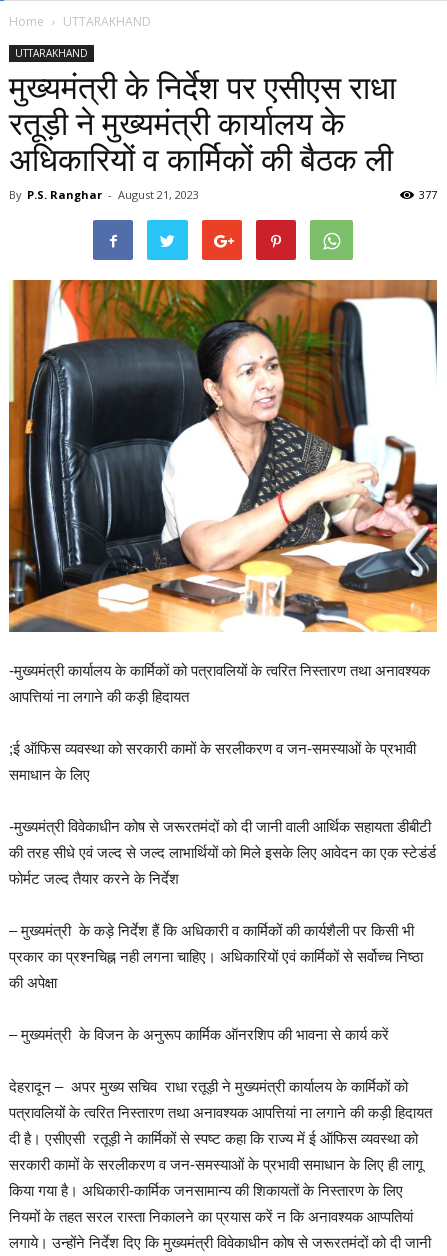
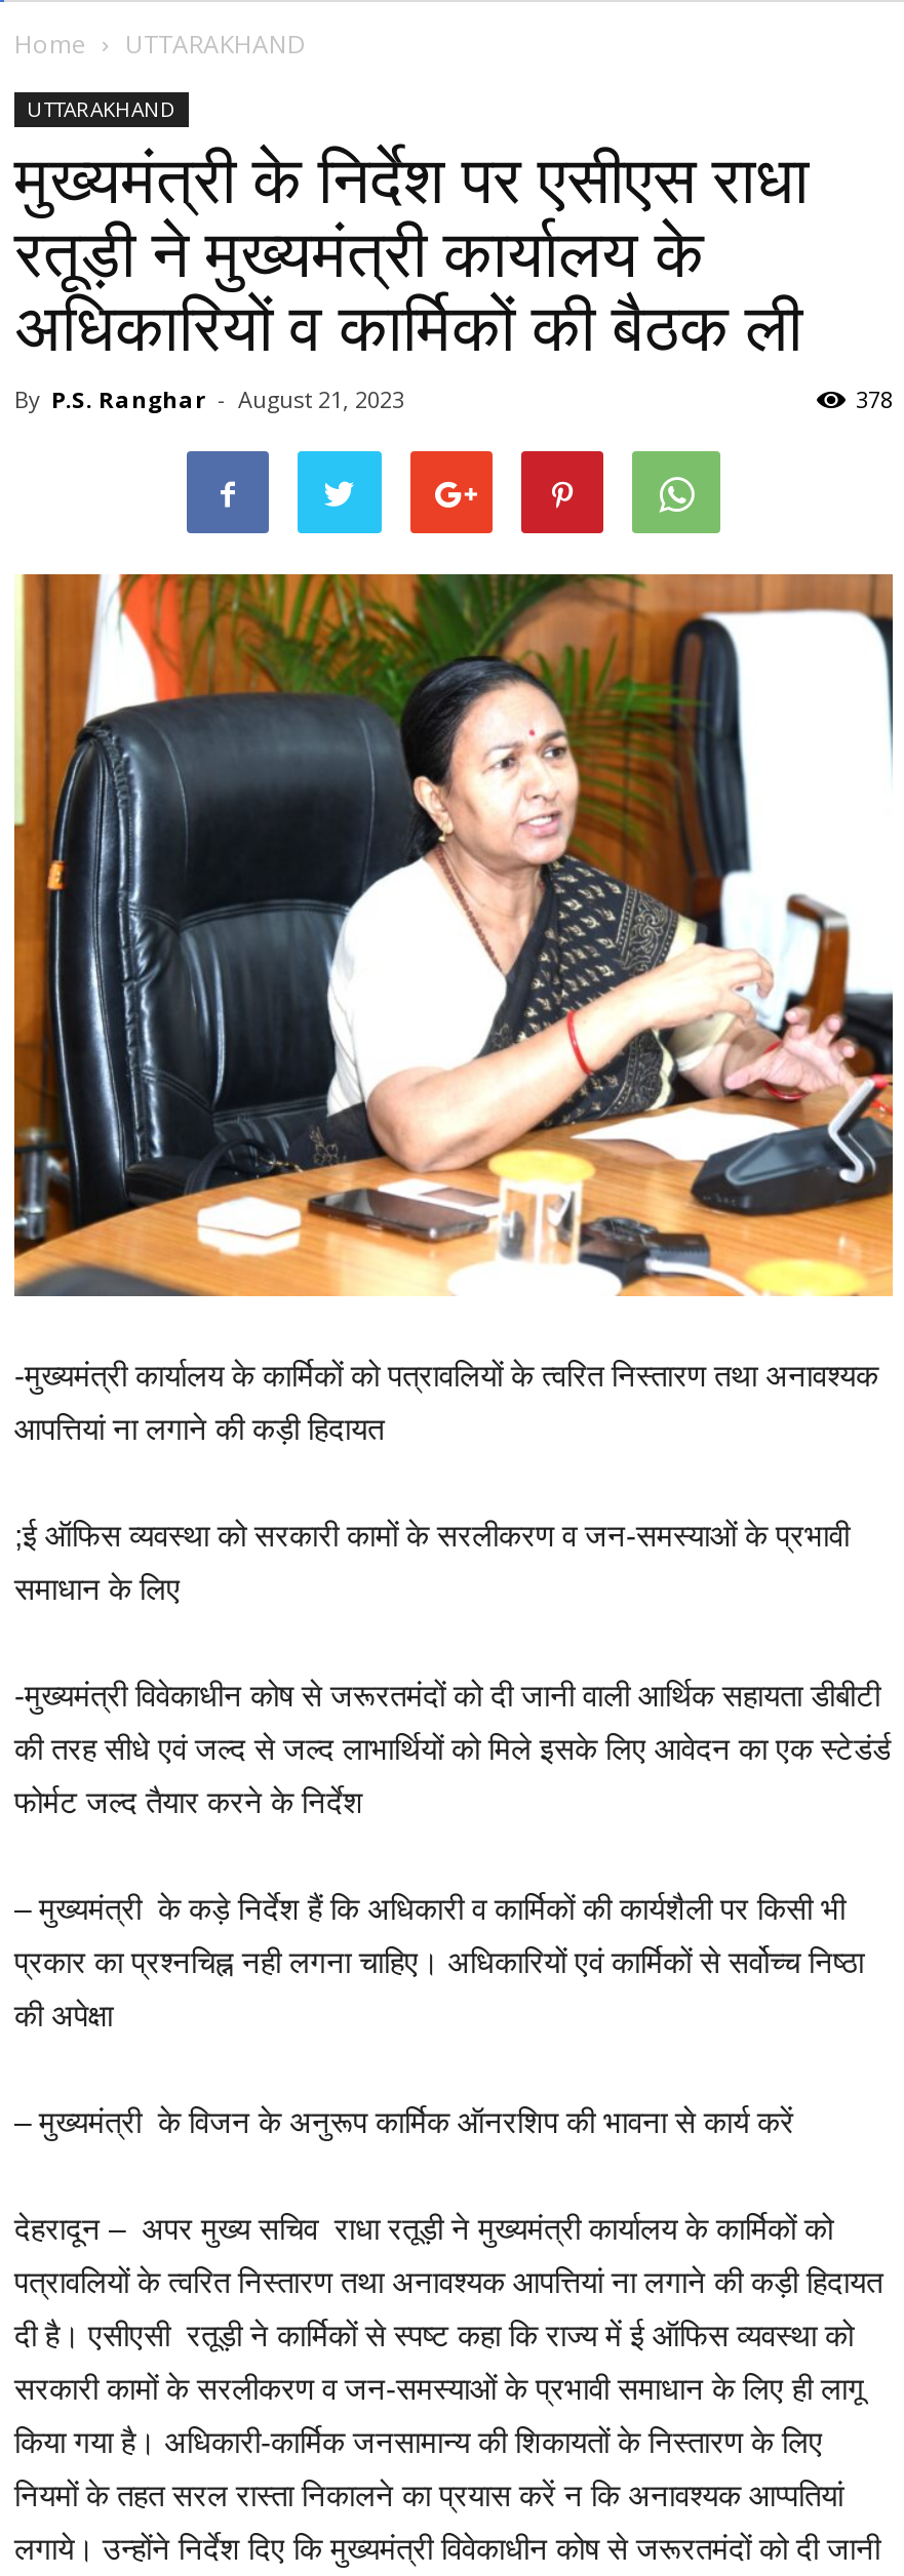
- 377
+ 378
